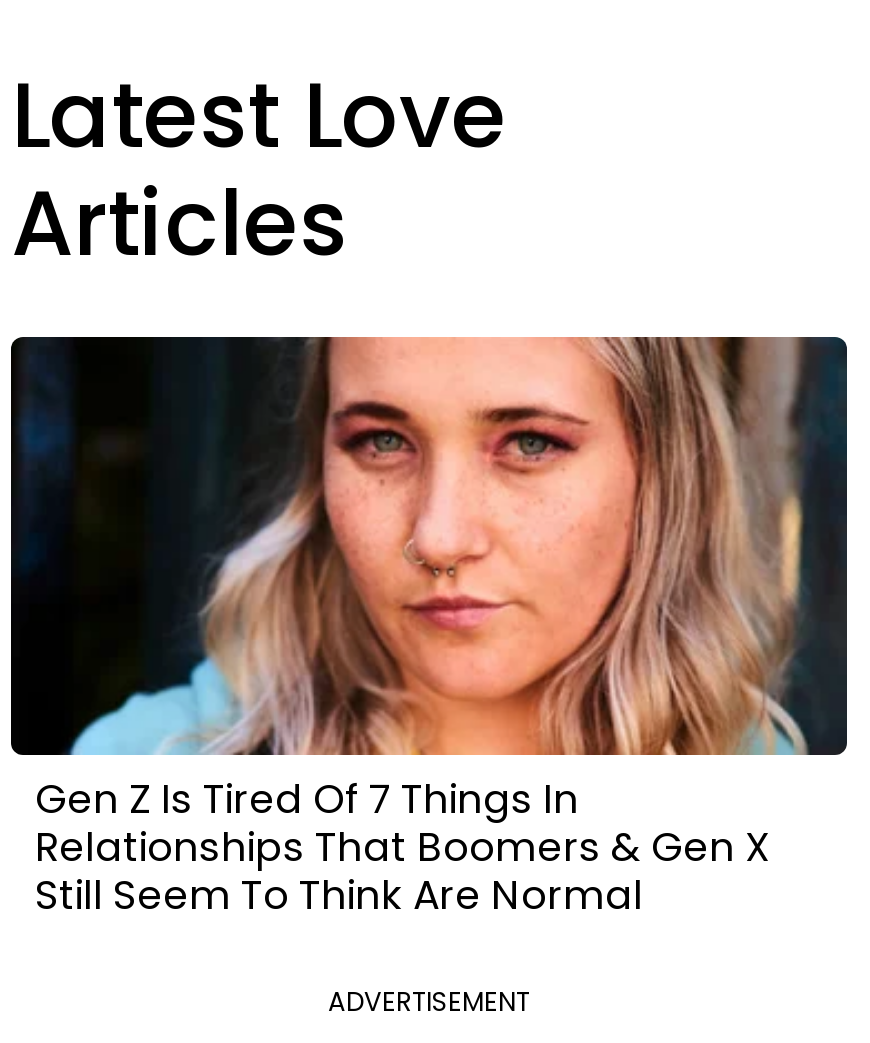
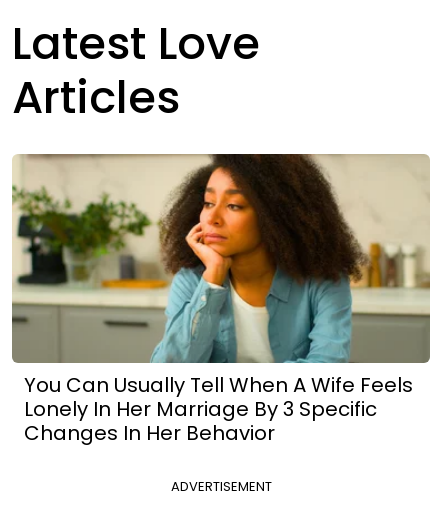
- [image]
- Gen Z Is Tired Of 7 Things In
- Relationships That Boomers & Gen X
- Still Seem To Think Are Normal
+ [image]
+ You Can Usually Tell When A Wife Feels
+ Lonely In Her Marriage By 3 Specific
+ Changes In Her Behavior
